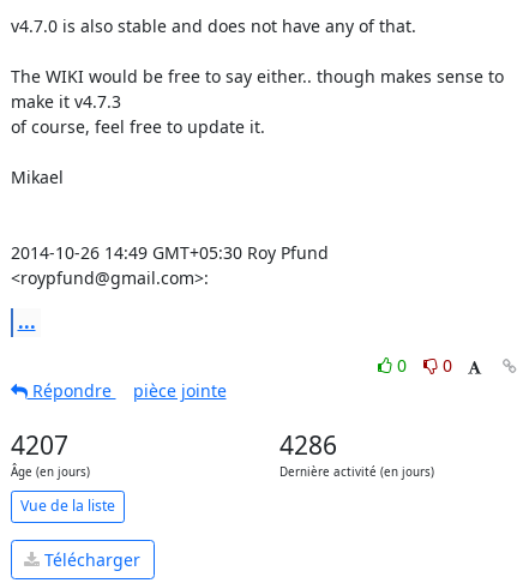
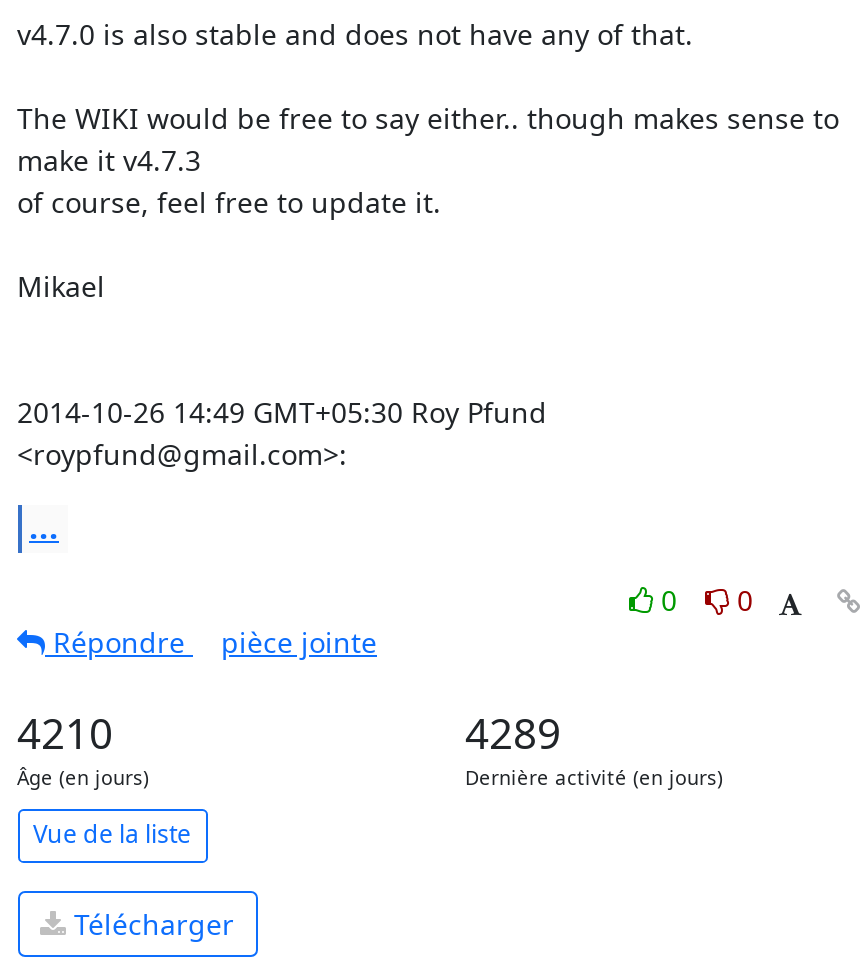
- 4207
+ 4210

- 4286
+ 4289
